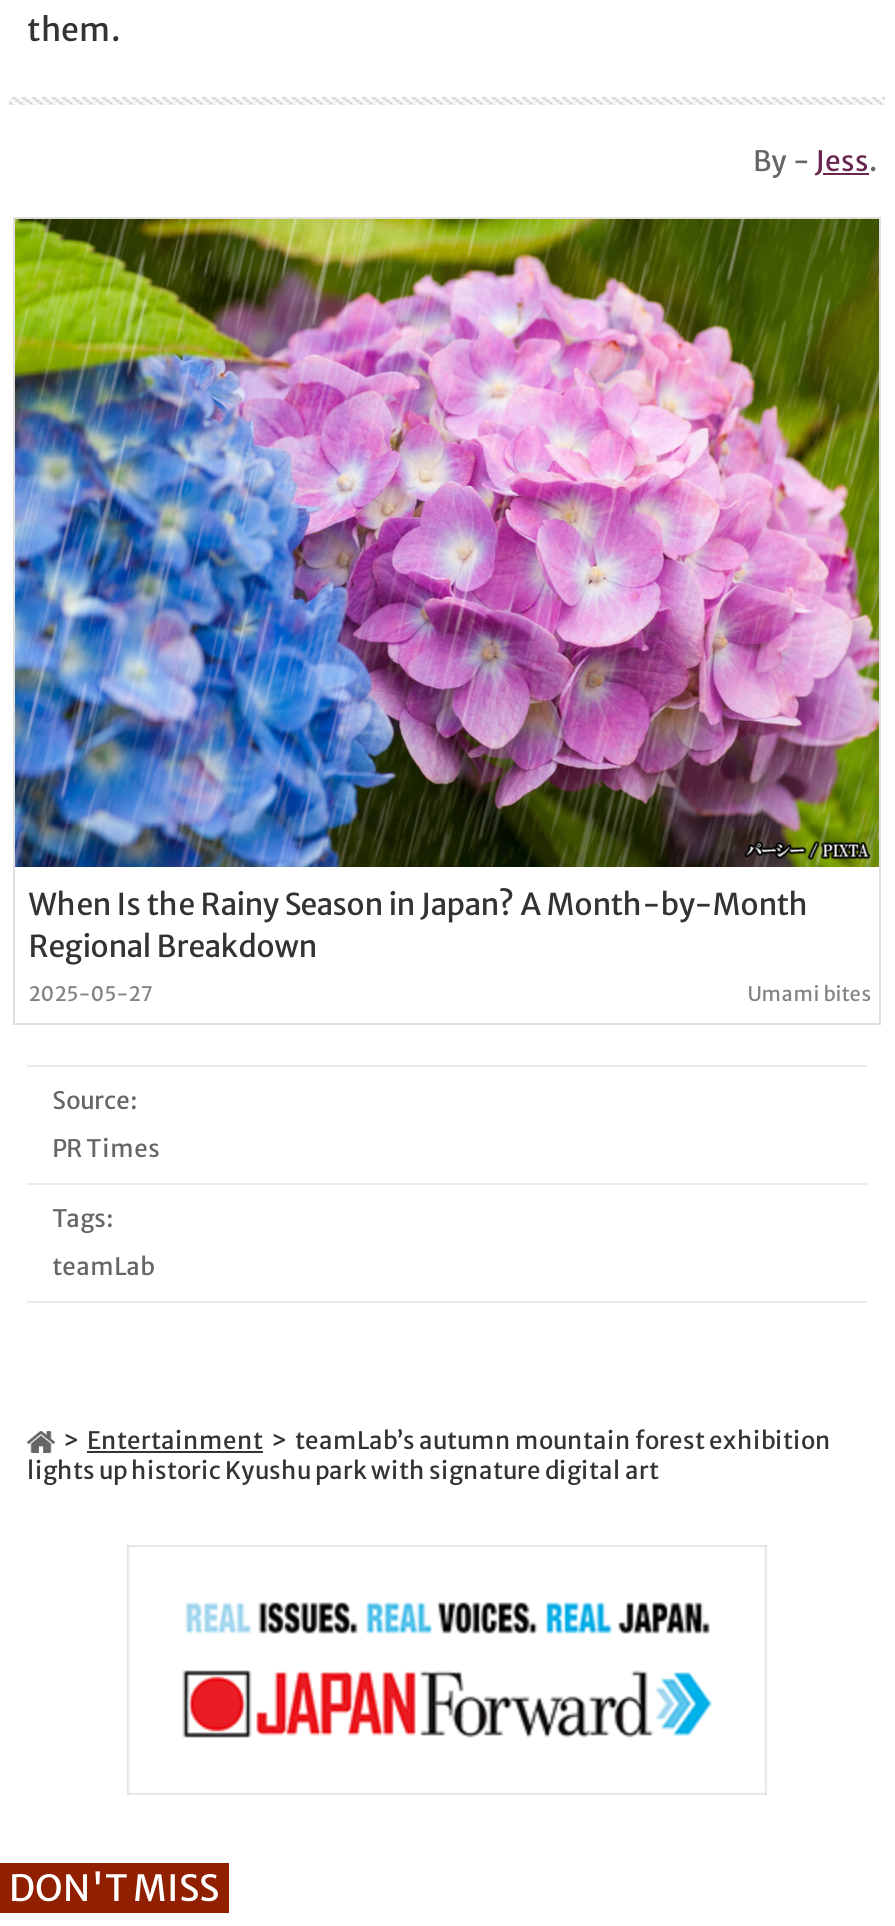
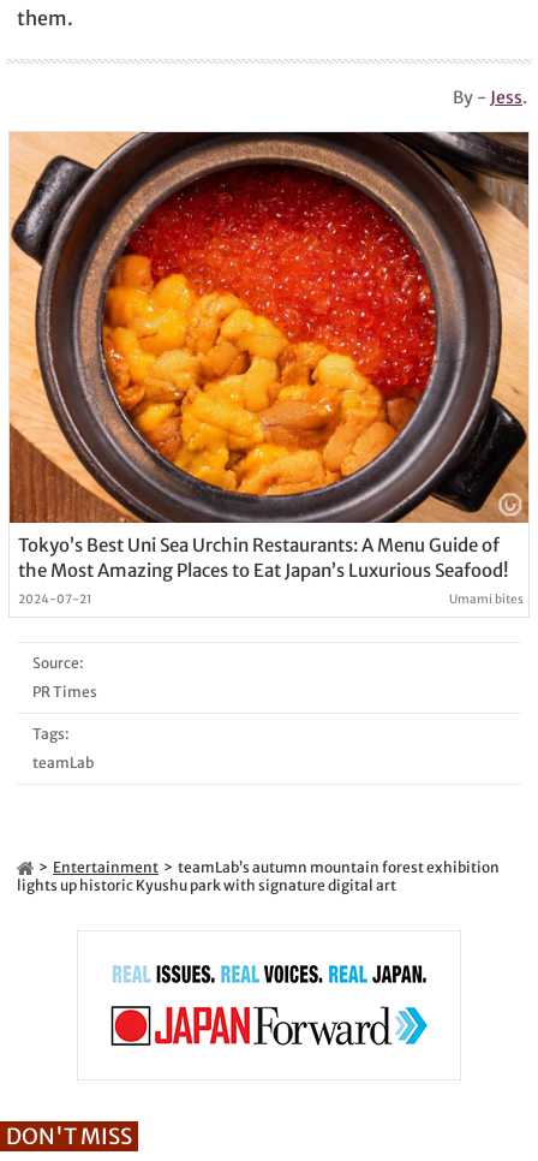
- [image]
- When Is the Rainy Season in Japan? A Month-by-Month
- Regional Breakdown
- 2025-05-27
+ [image]
+ Tokyo’s Best Uni Sea Urchin Restaurants: A Menu Guide of
+ the Most Amazing Places to Eat Japan’s Luxurious Seafood!
+ 2024-07-21
